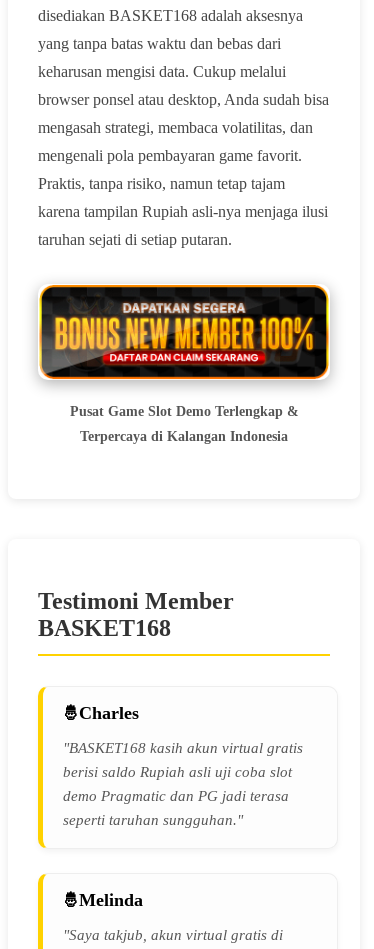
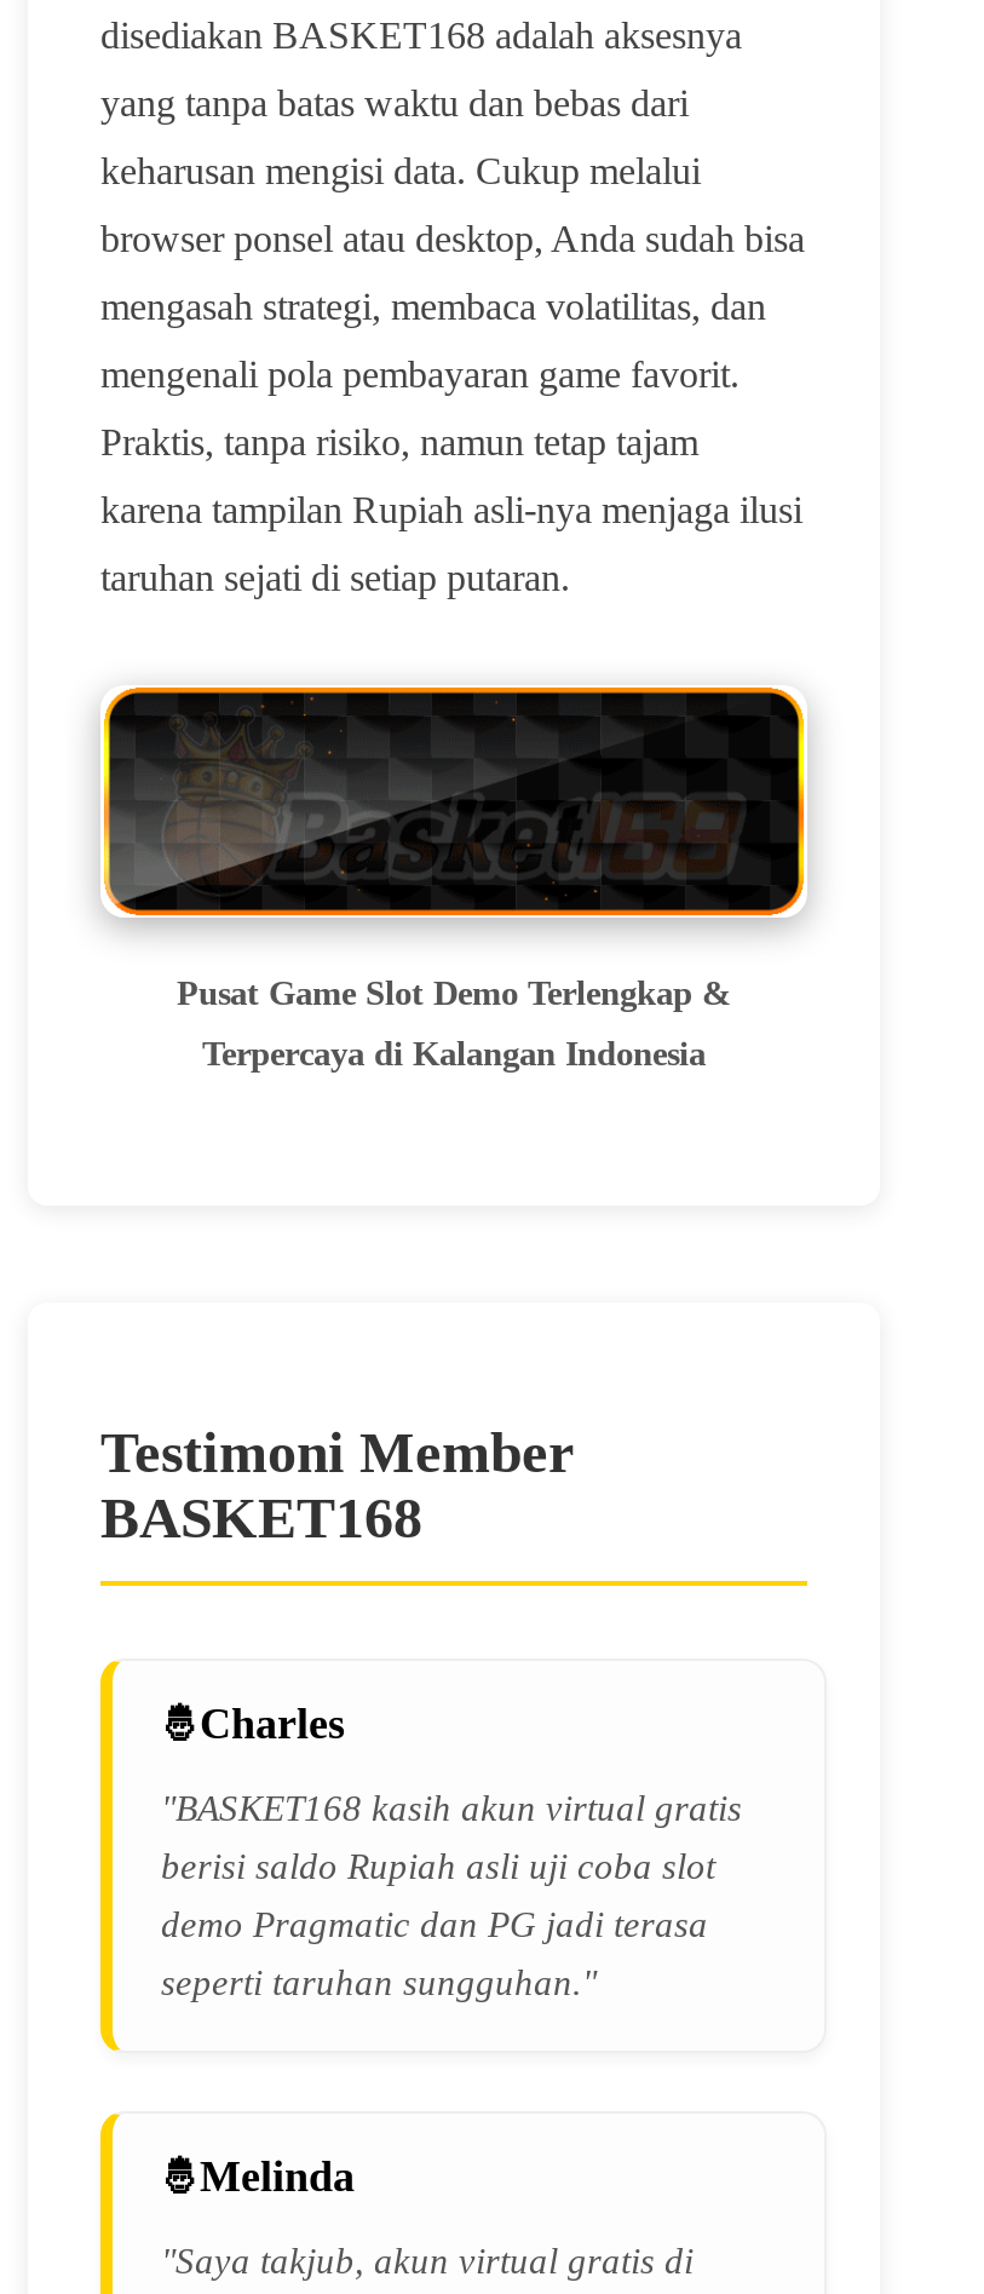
- [image]
+ [image]
